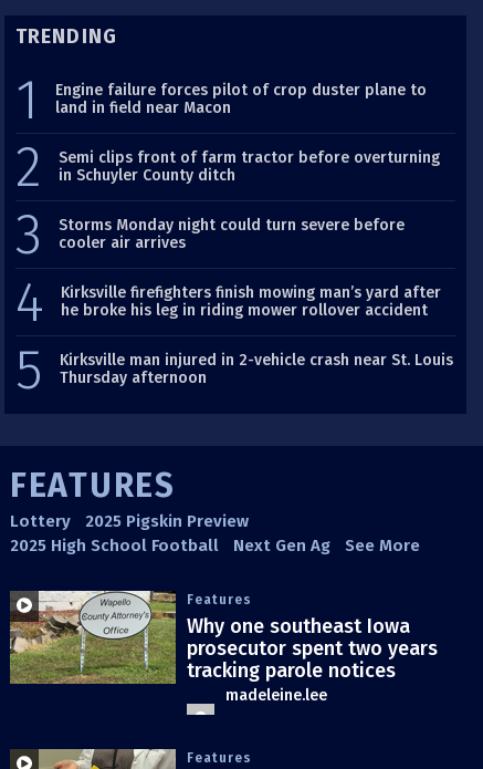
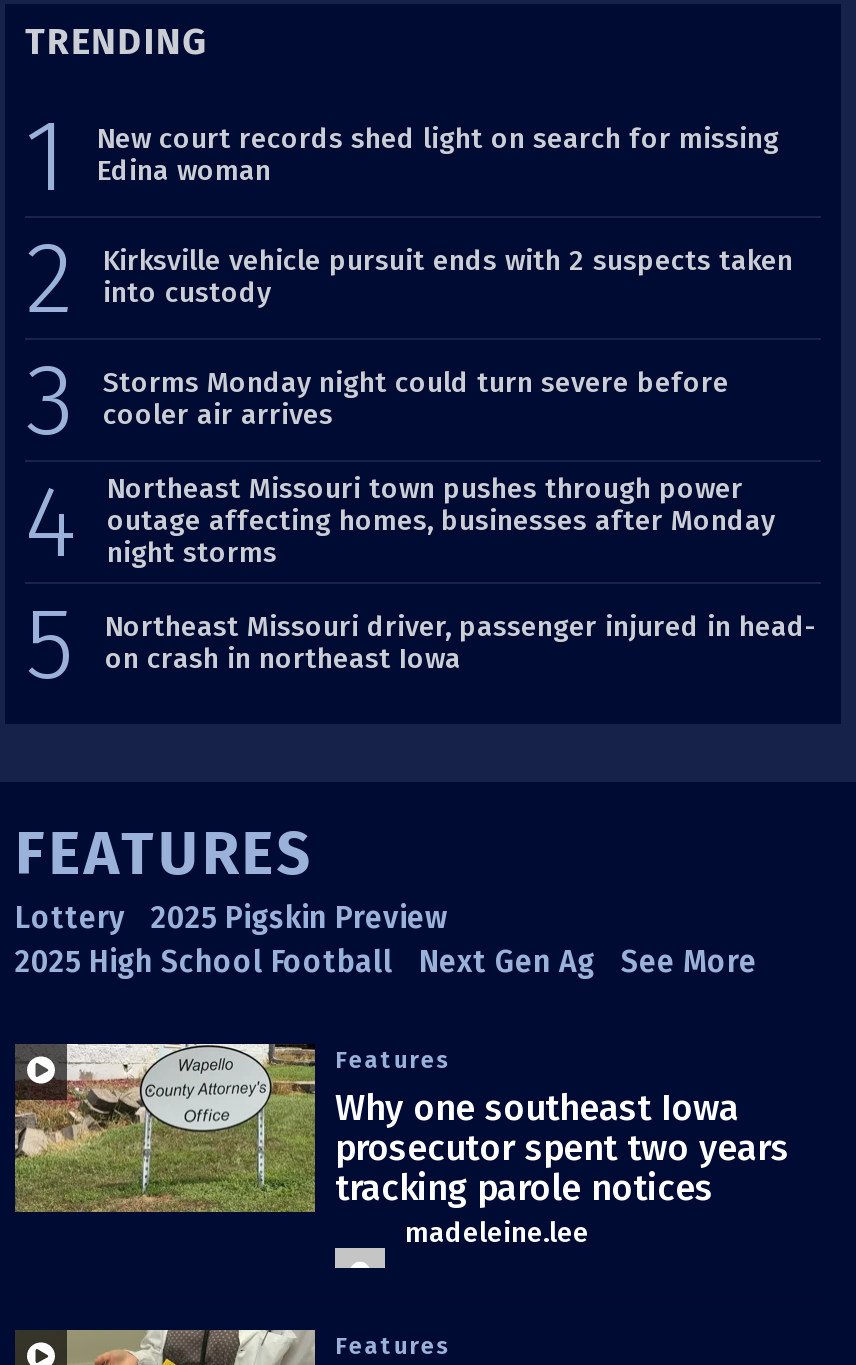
- Engine failure forces pilot of crop duster plane to
- land in field near Macon
+ New court records shed light on search for missing
+ Edina woman

- Semi clips front of farm tractor before overturning
- in Schuyler County ditch
+ Kirksville vehicle pursuit ends with 2 suspects taken
+ into custody

- Kirksville firefighters finish mowing man’s yard after
- he broke his leg in riding mower rollover accident
+ Northeast Missouri town pushes through power
+ outage affecting homes, businesses after Monday
+ night storms

- Kirksville man injured in 2-vehicle crash near St. Louis
- Thursday afternoon
+ Northeast Missouri driver, passenger injured in head-
+ on crash in northeast Iowa
